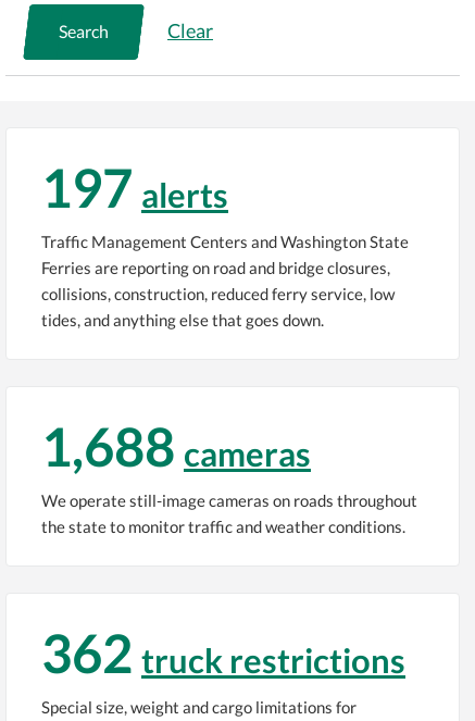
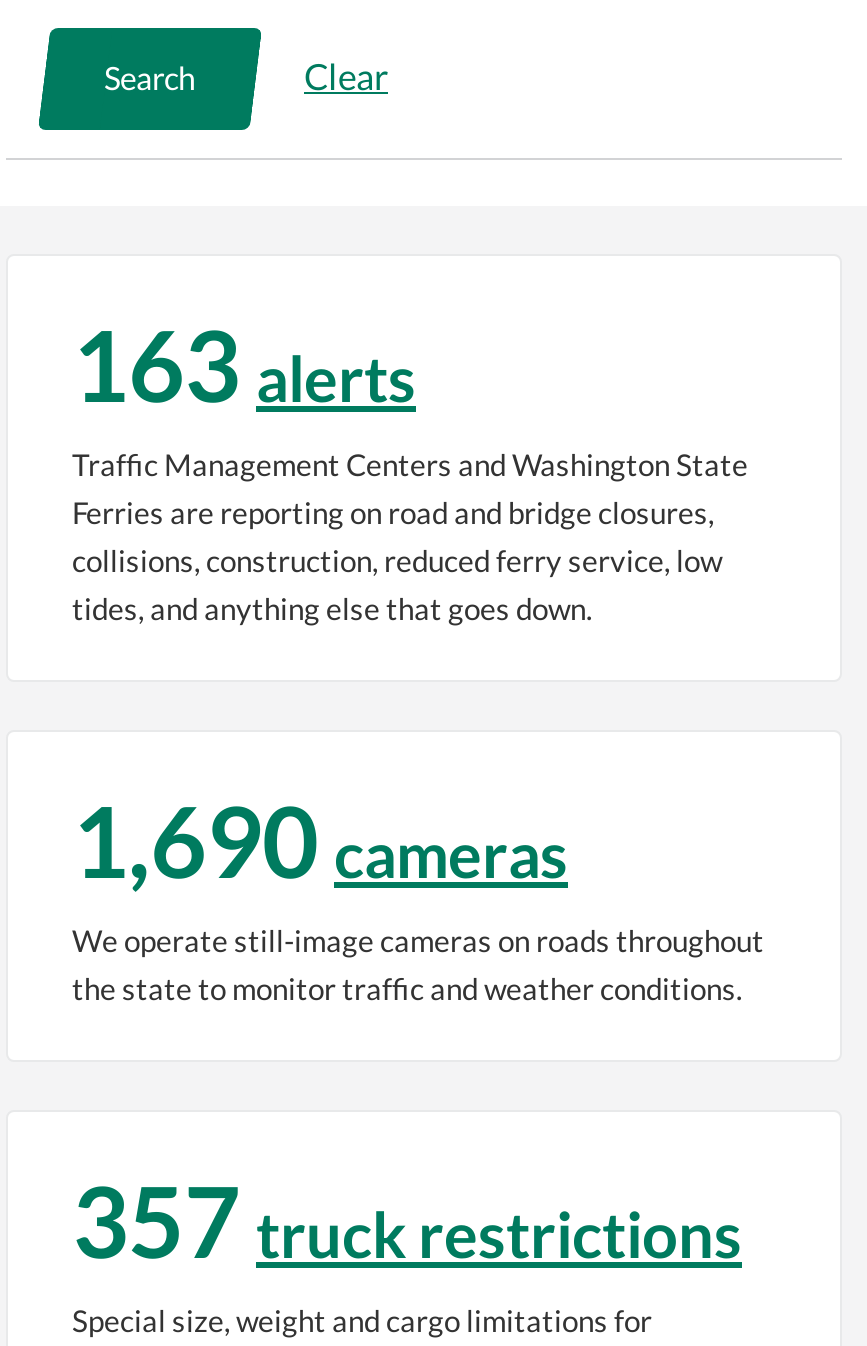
- 197 alerts
+ 163 alerts

- 1,688 cameras
+ 1,690 cameras

- 362 truck restrictions
+ 357 truck restrictions
